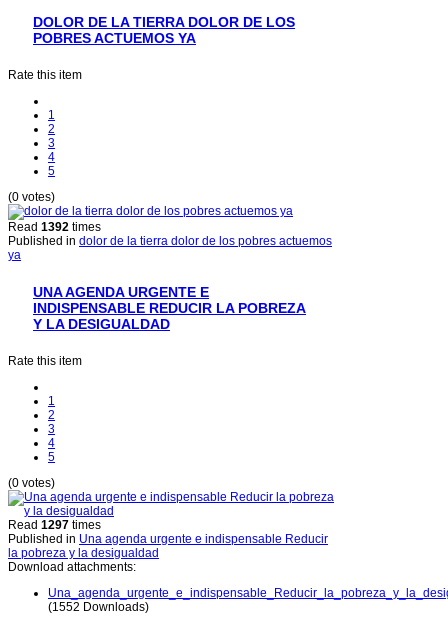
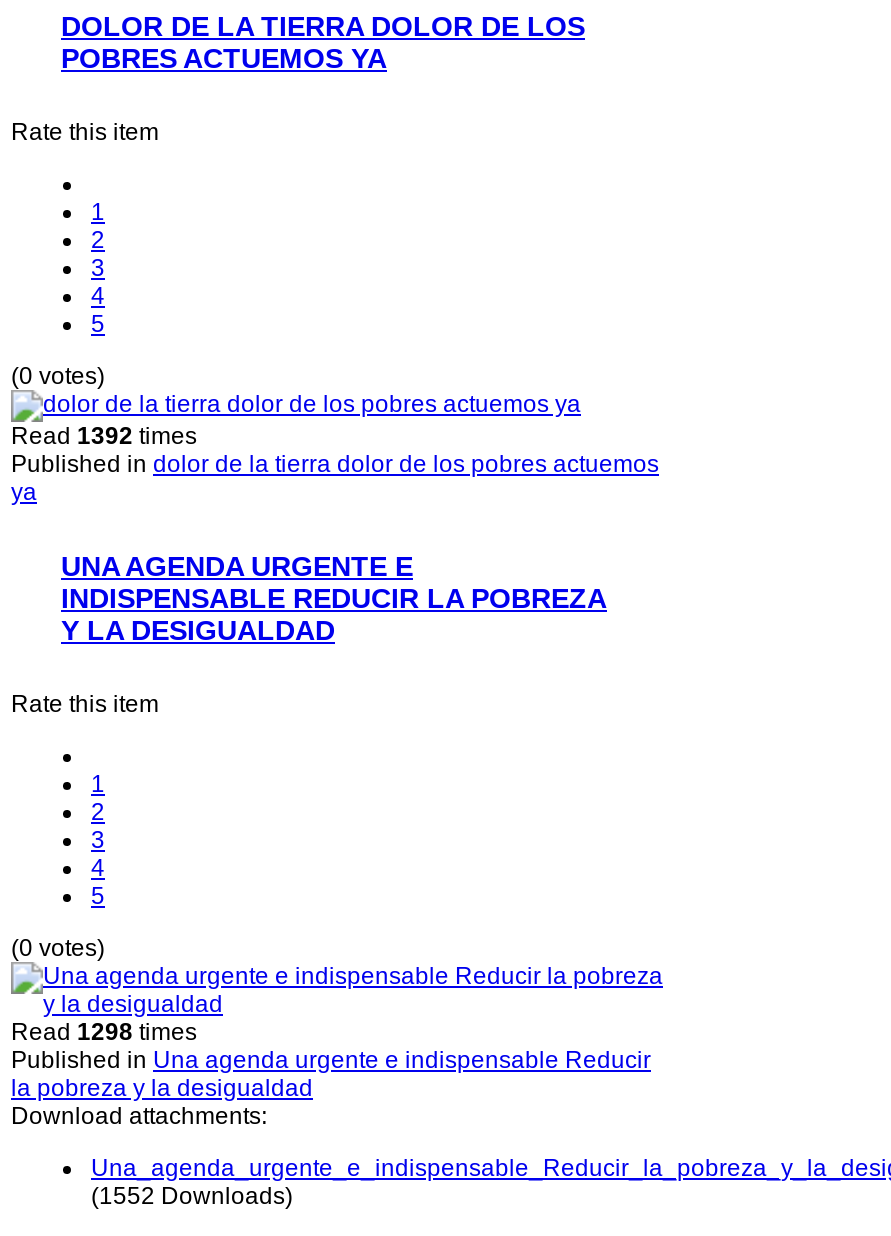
- Read1297times
+ Read1298times
